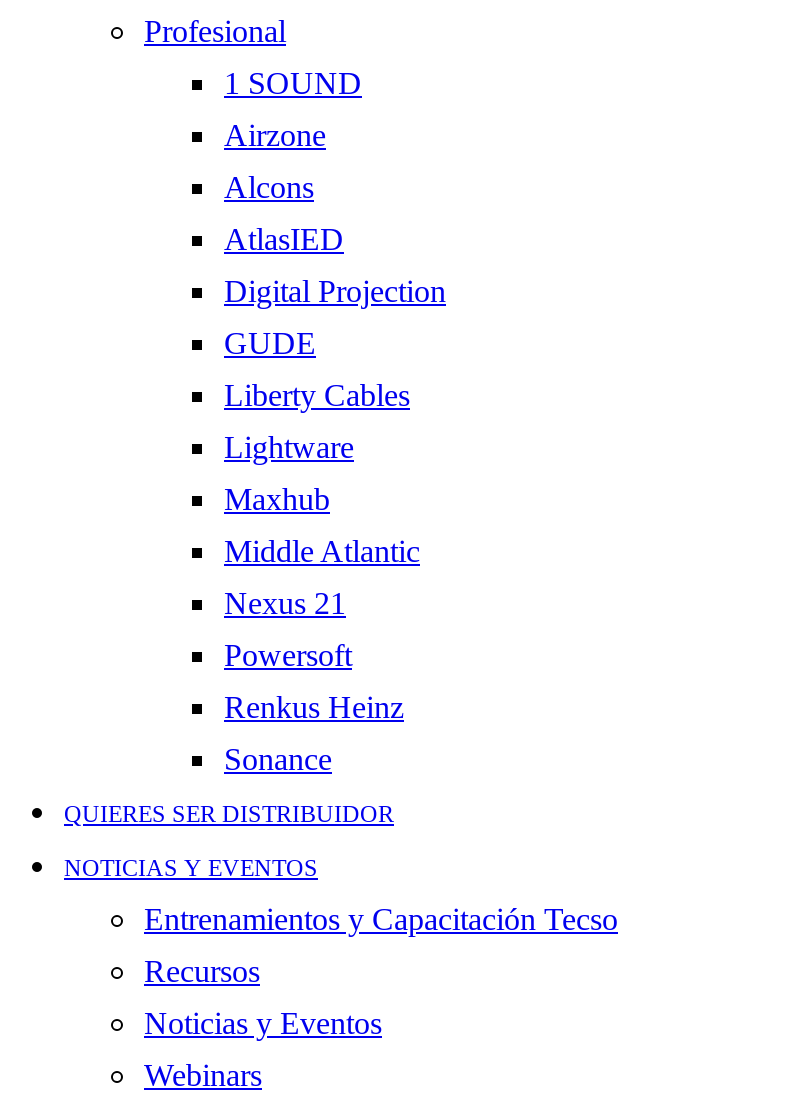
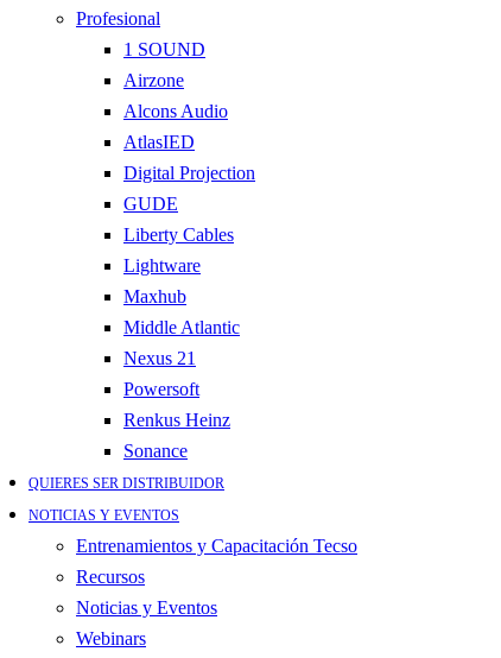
- Alcons
+ Alcons Audio
